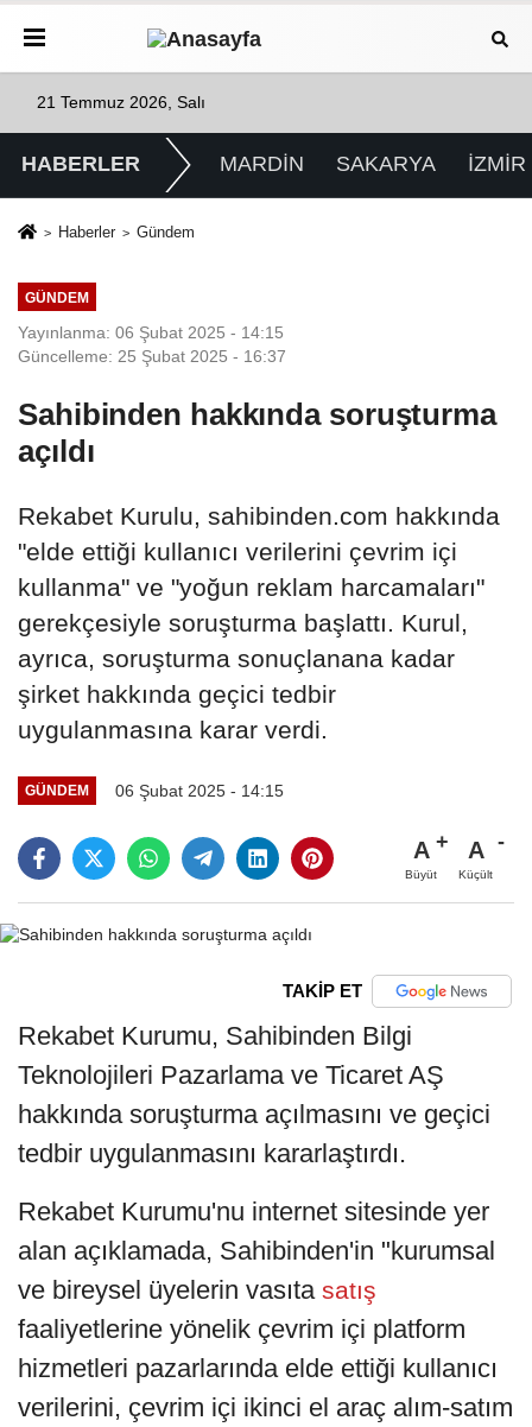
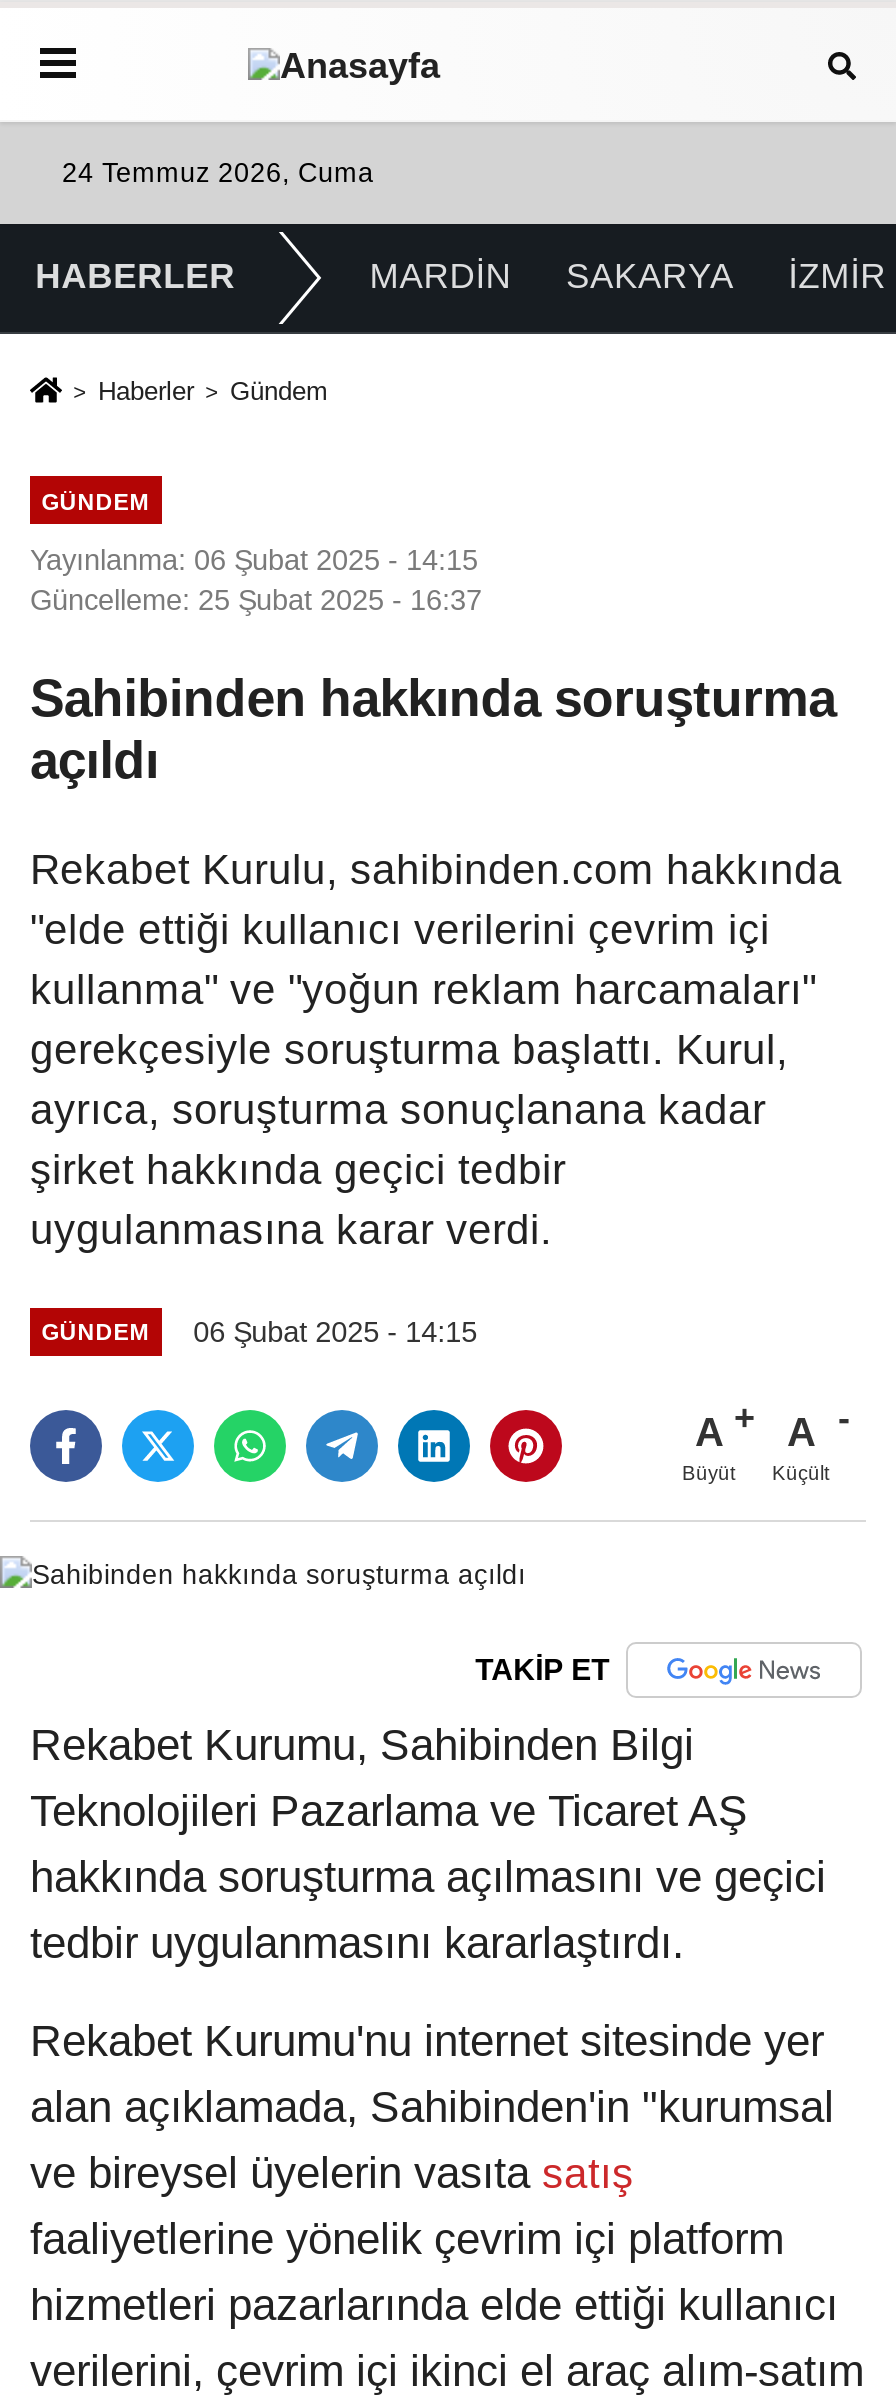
- 21 Temmuz 2026, Salı
+ 24 Temmuz 2026, Cuma
